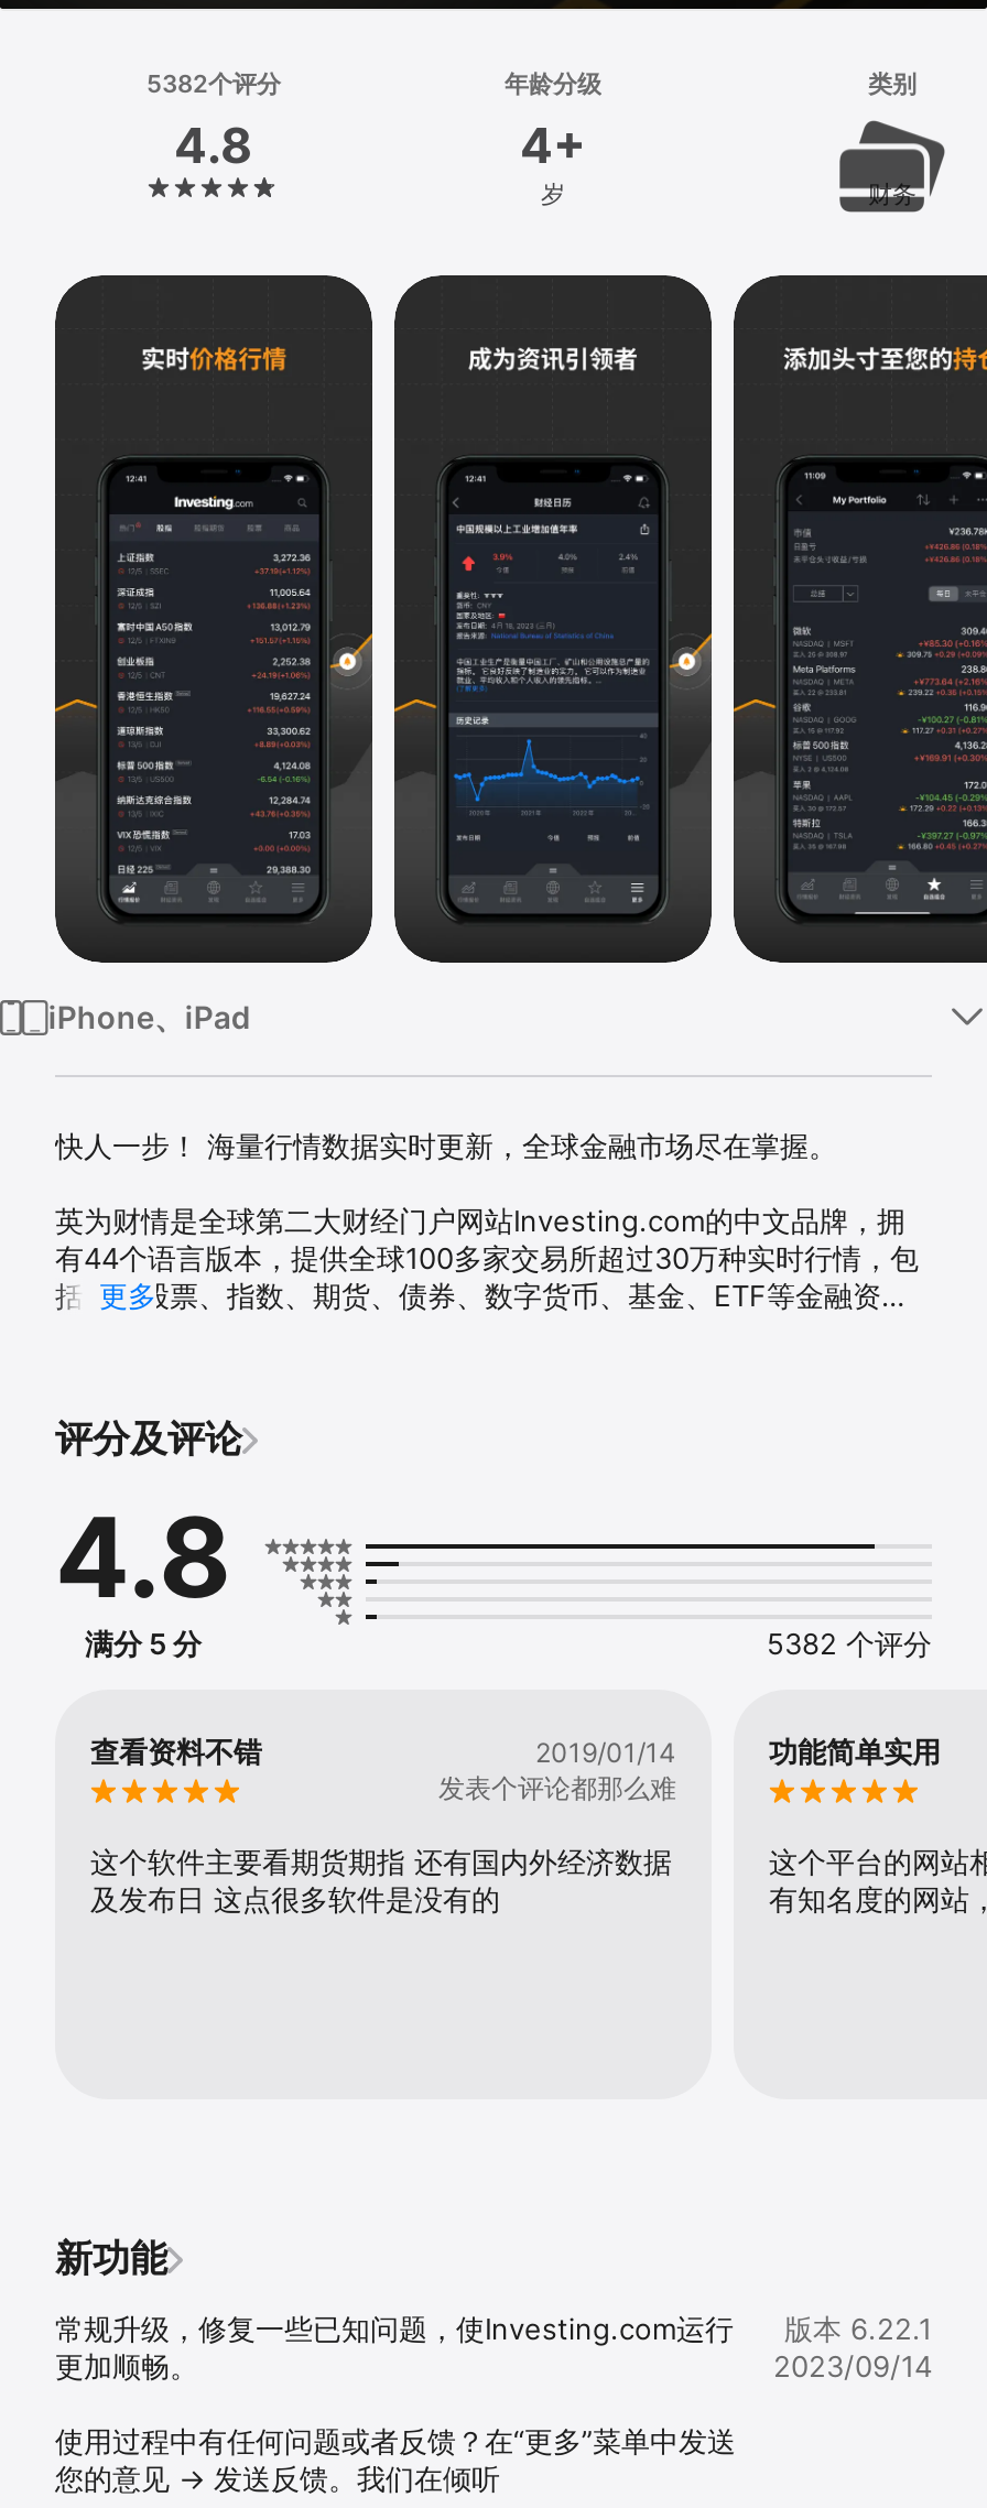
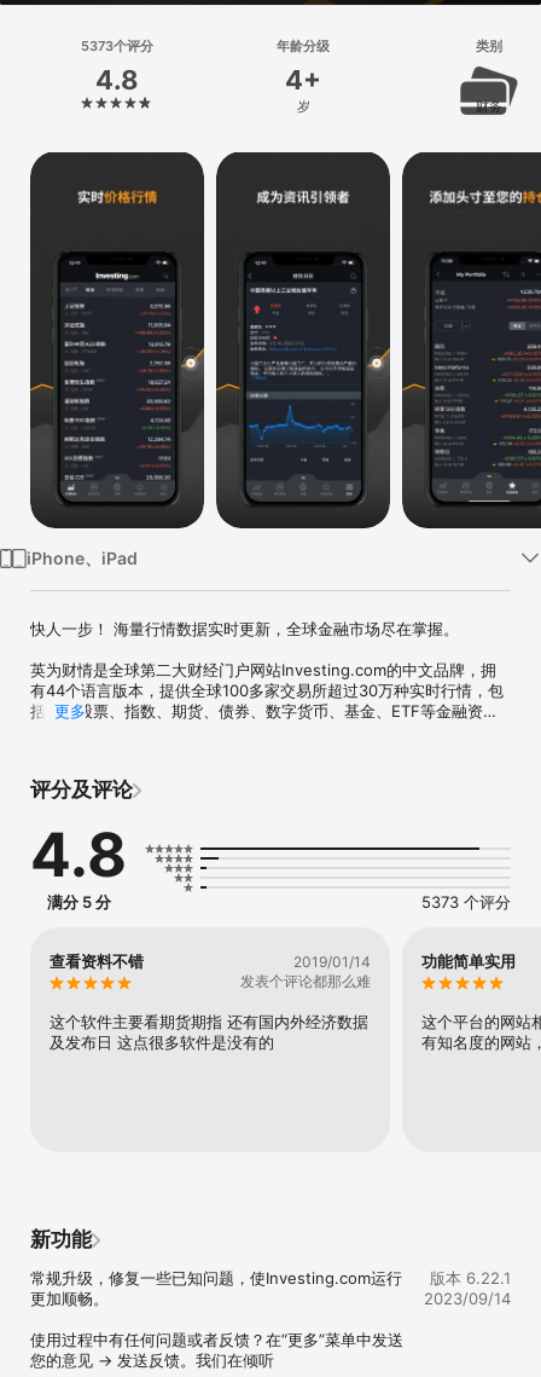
- 5382个评分
+ 5373个评分

- 5382 个评分
+ 5373 个评分
